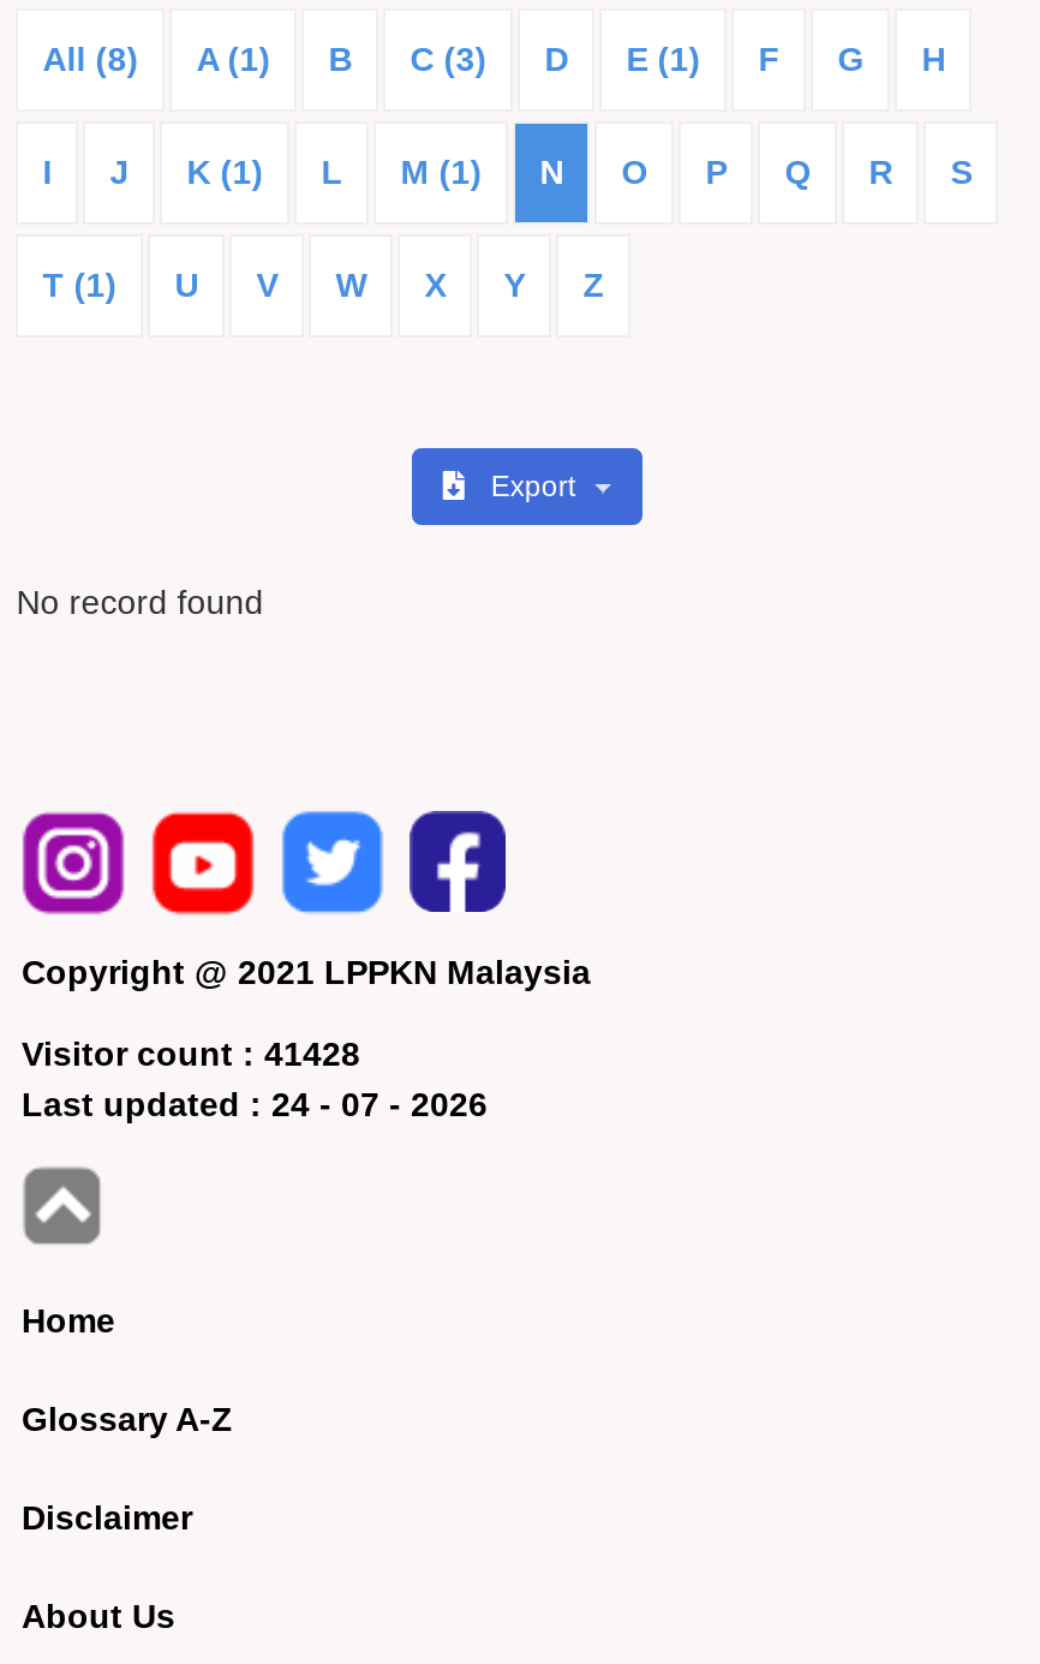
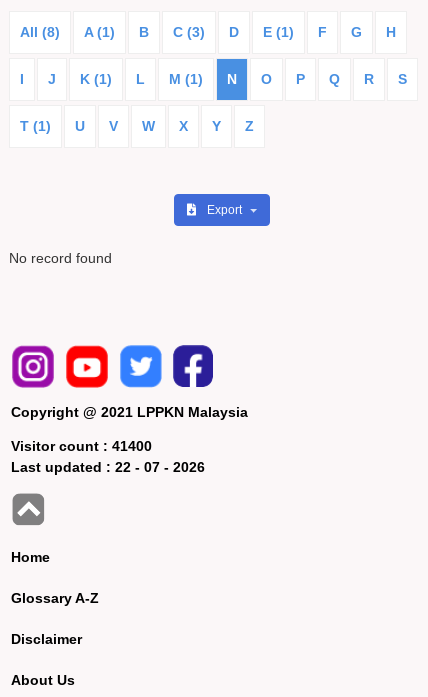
- Visitor count : 41428
+ Visitor count : 41400

- Last updated : 24 - 07 - 2026
+ Last updated : 22 - 07 - 2026
